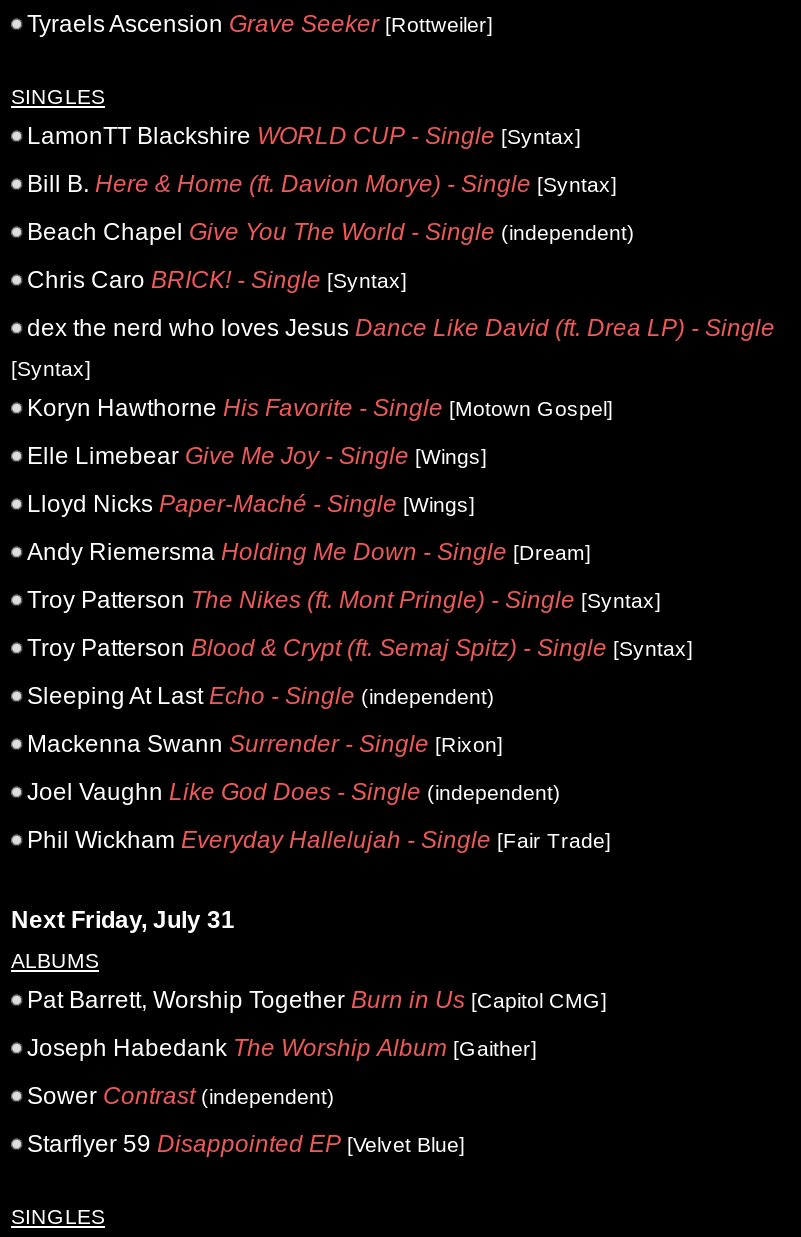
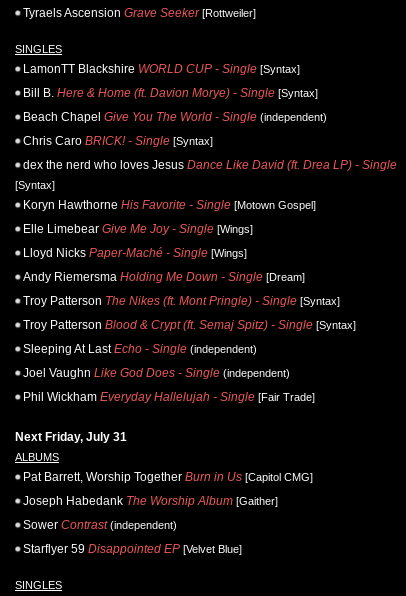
- Mackenna Swann Surrender - Single [Rixon]
